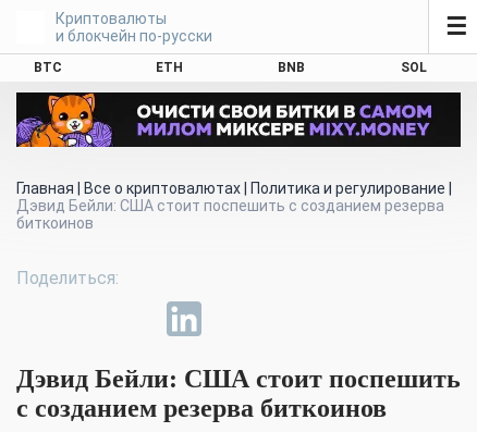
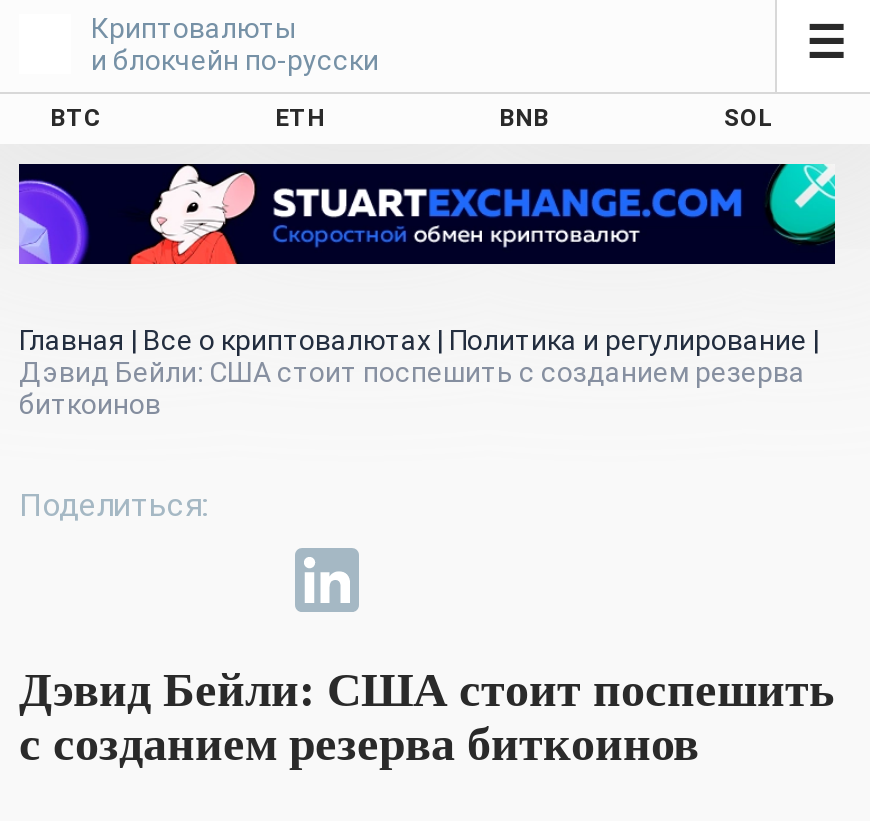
- [image]
+ [image]
